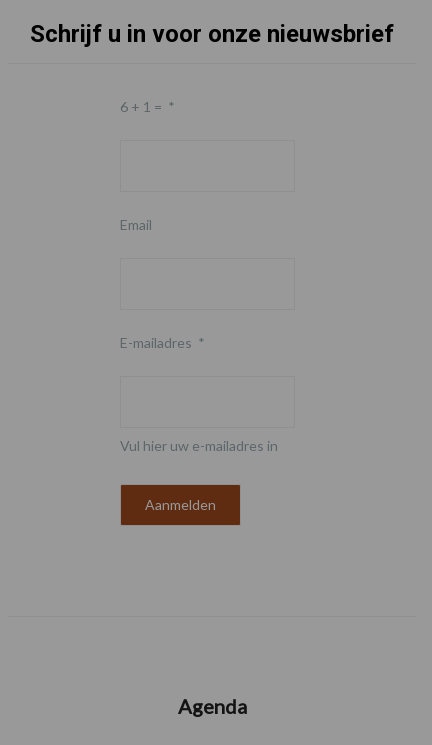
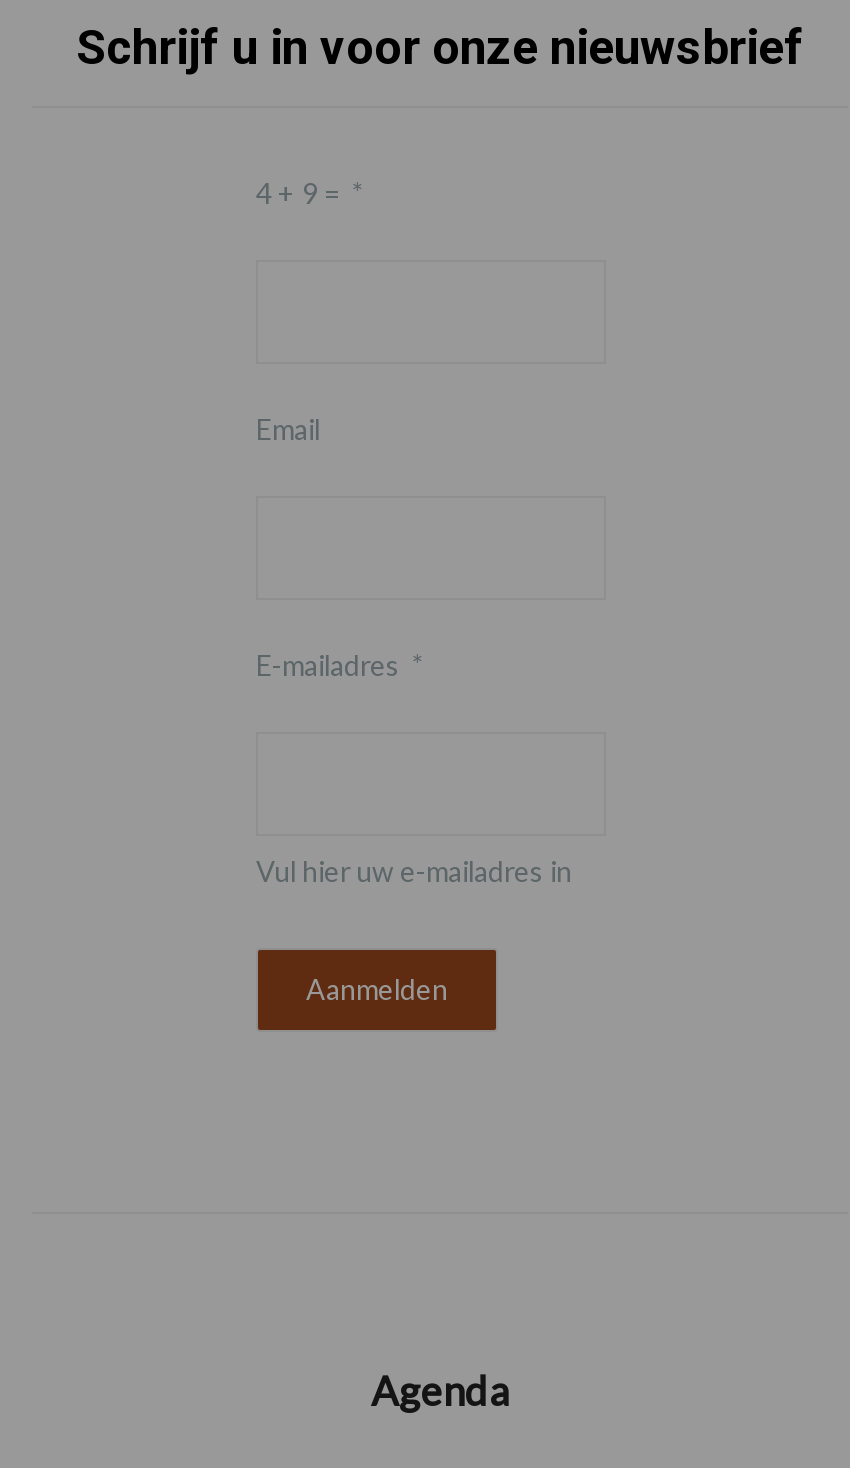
- 6 + 1 = *
+ 4 + 9 = *
